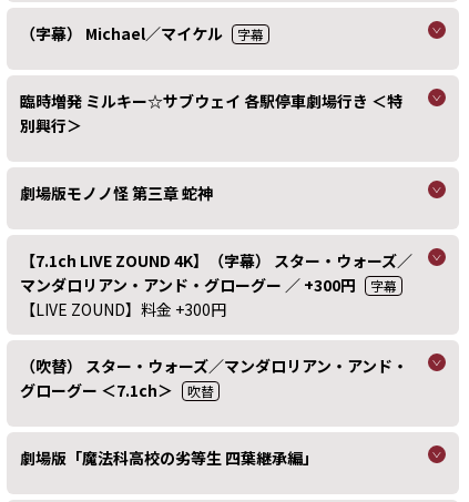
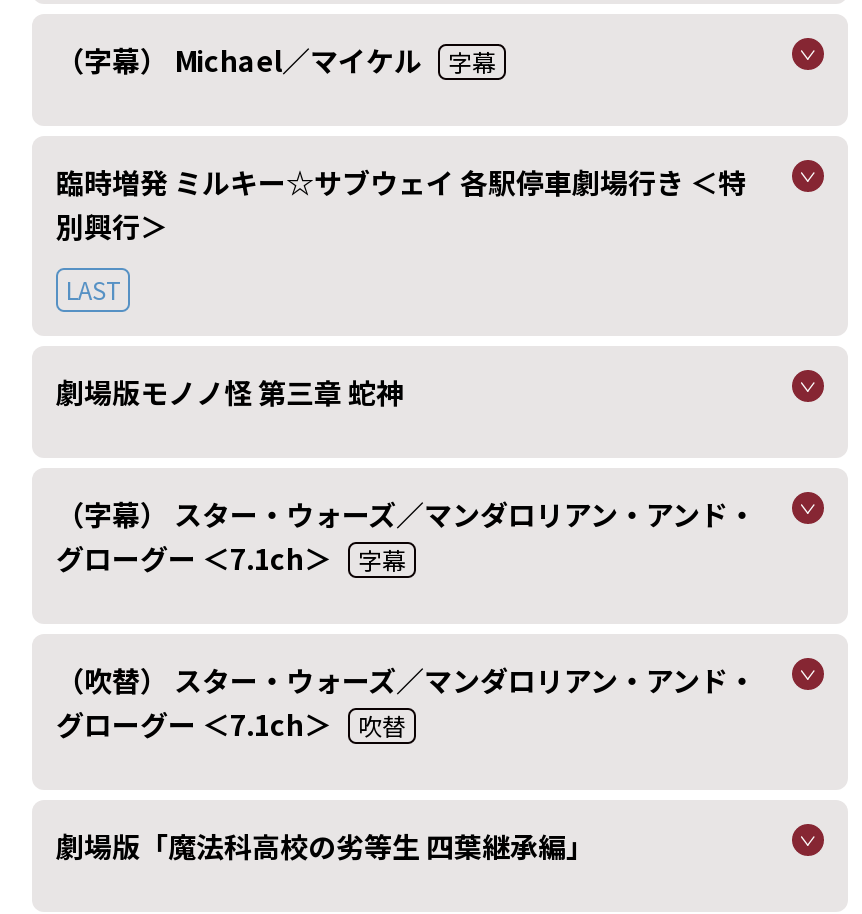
+ LAST

- 【7.1ch LIVE ZOUND 4K】（字幕） スター・ウォーズ／
- マンダロリアン・アンド・グローグー ／ +300円 字幕
- 【LIVE ZOUND】料金 +300円
+ （字幕） スター・ウォーズ／マンダロリアン・アンド・
+ グローグー ＜7.1ch＞ 字幕
